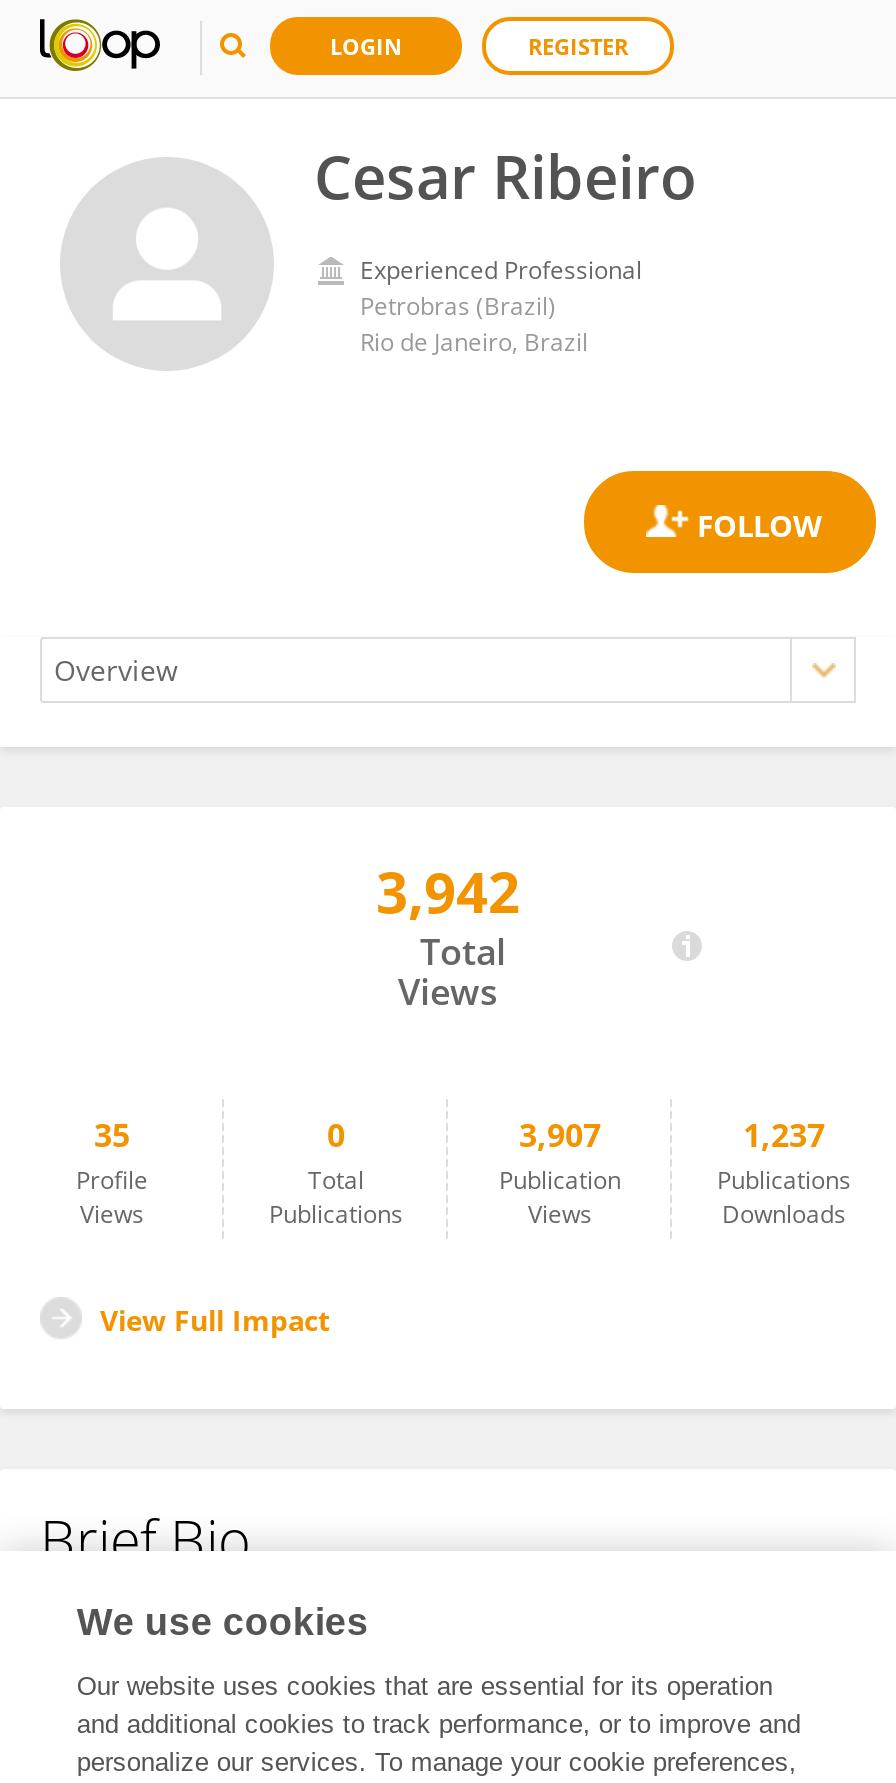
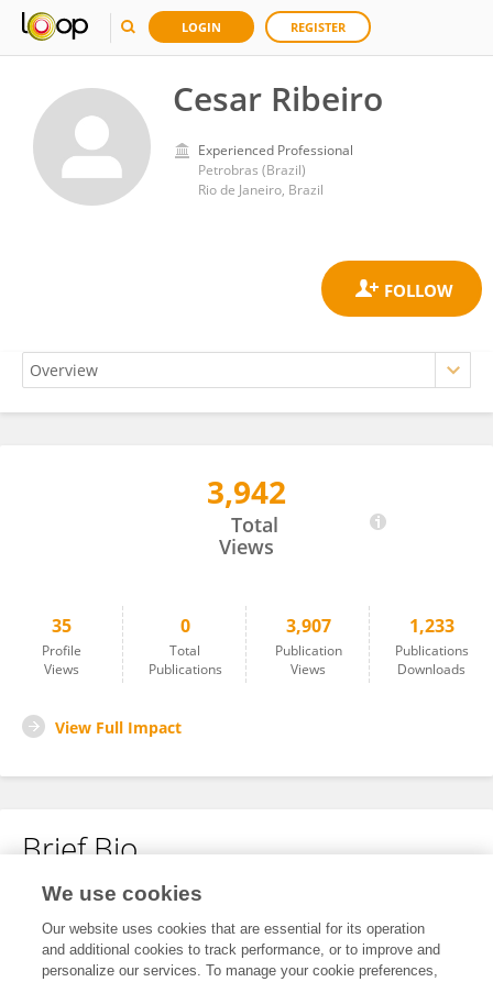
- 1,237
+ 1,233
